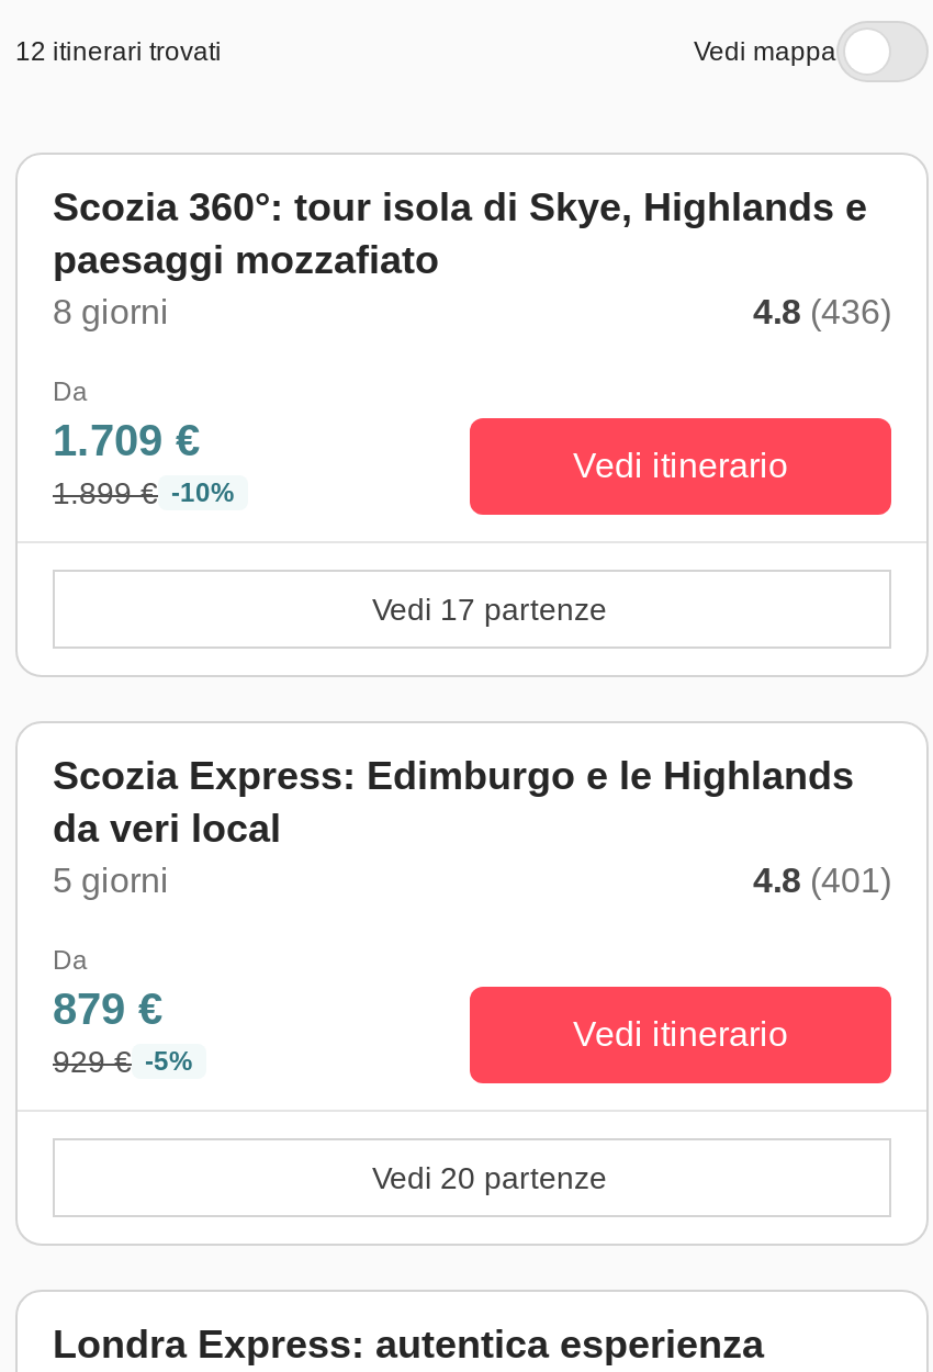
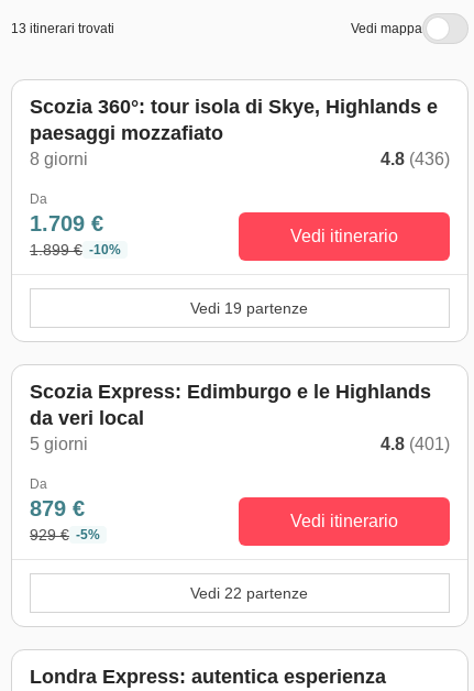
- 12 itinerari trovati
+ 13 itinerari trovati

- Vedi 17 partenze
+ Vedi 19 partenze

- Vedi 20 partenze
+ Vedi 22 partenze
